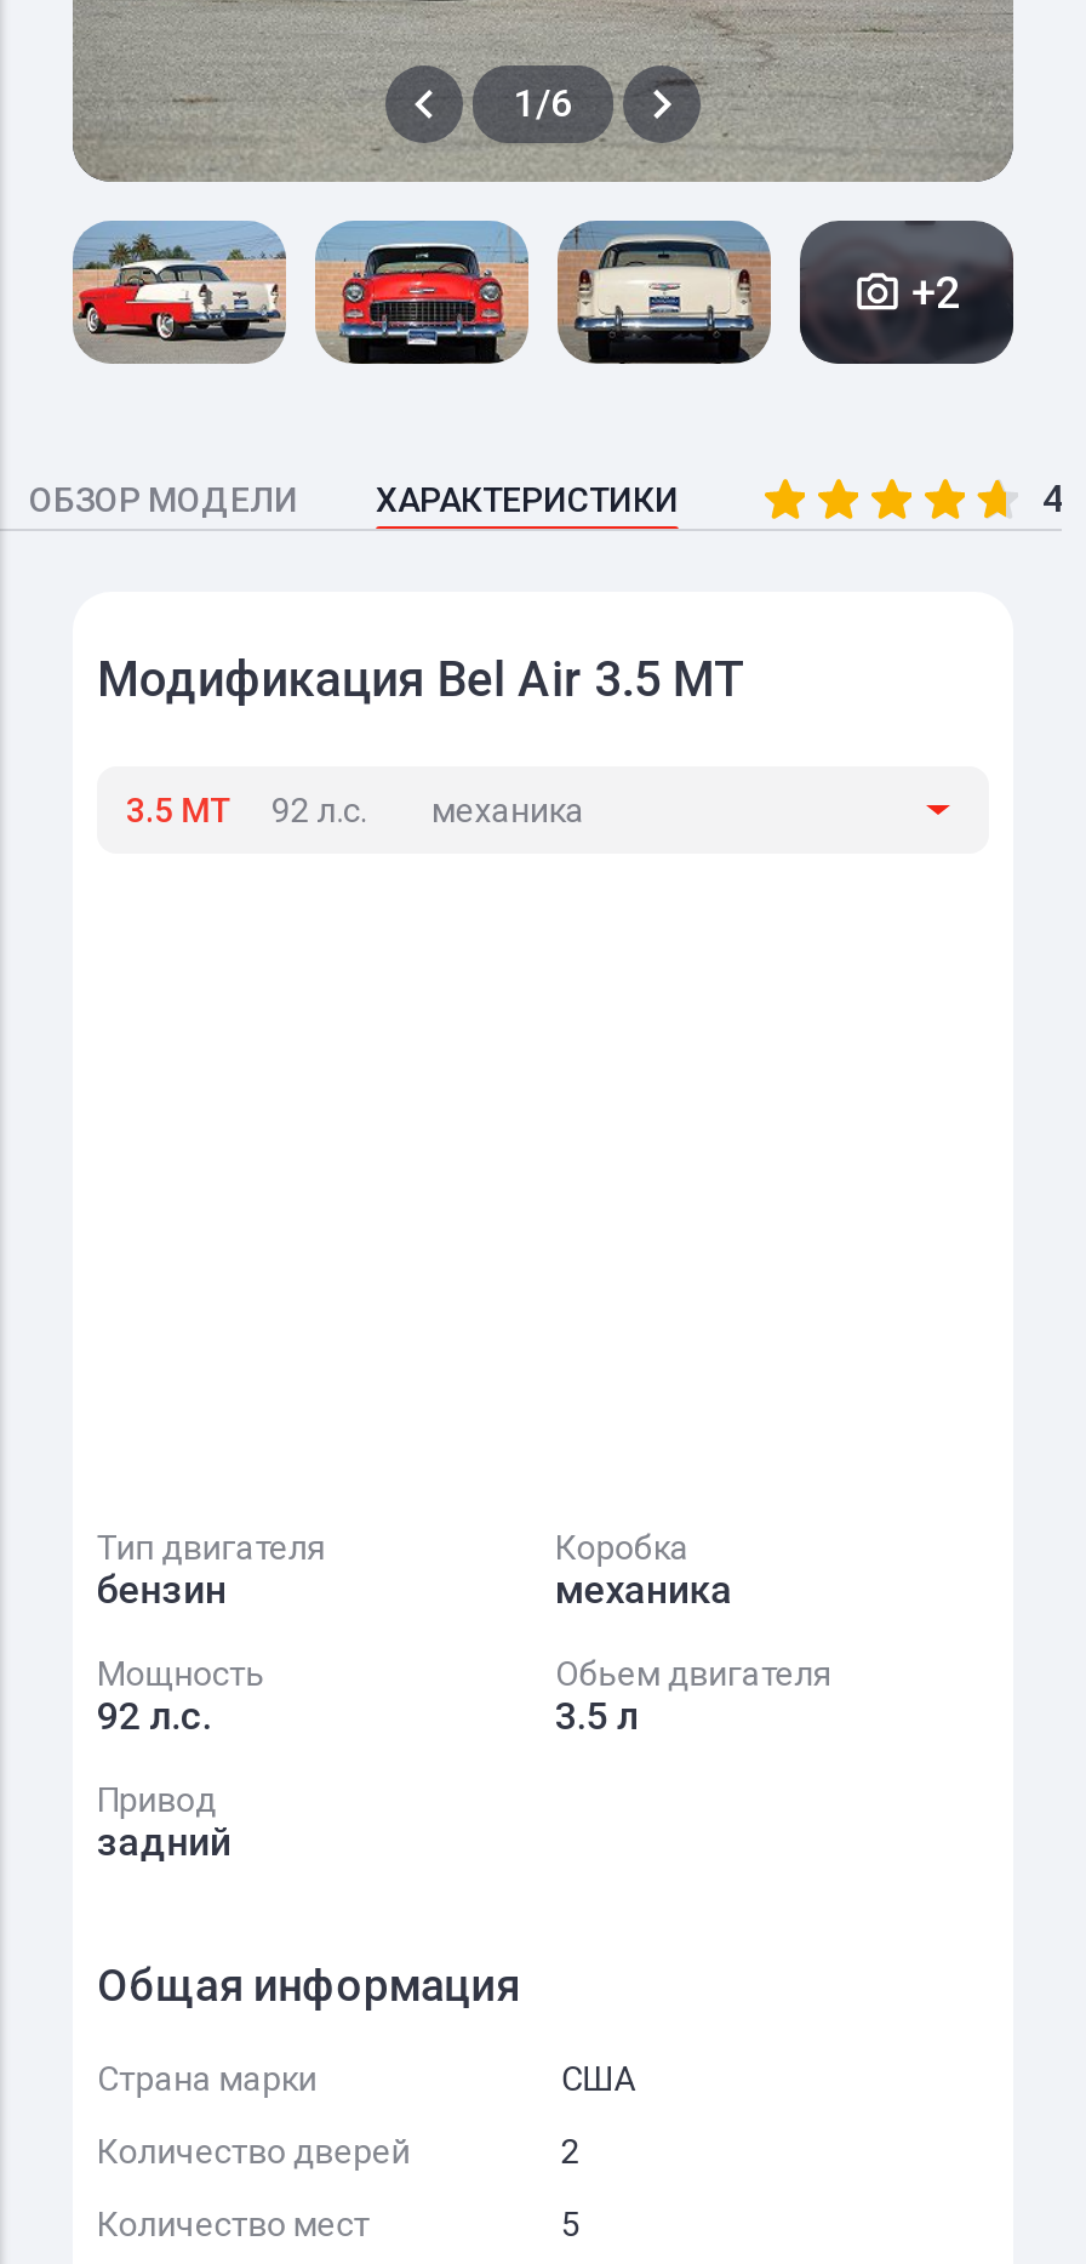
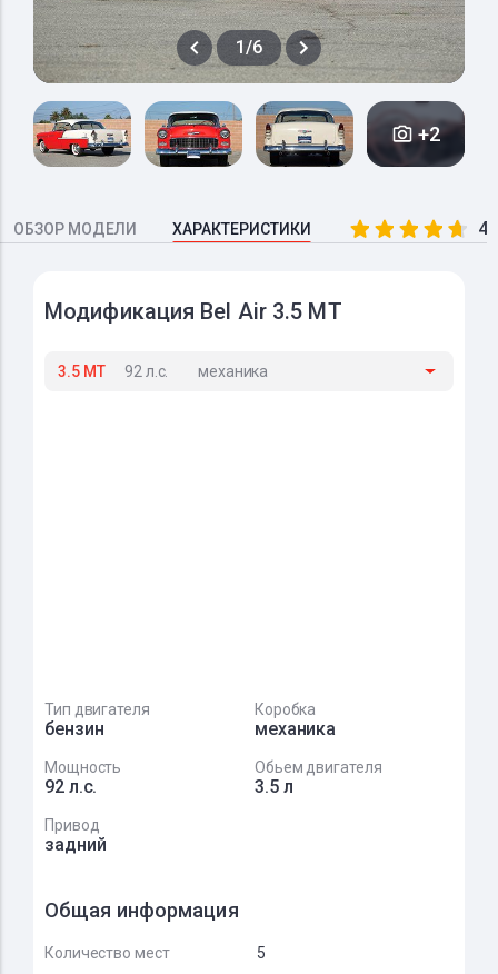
- Страна марки
- США
- Количество дверей
- 2
